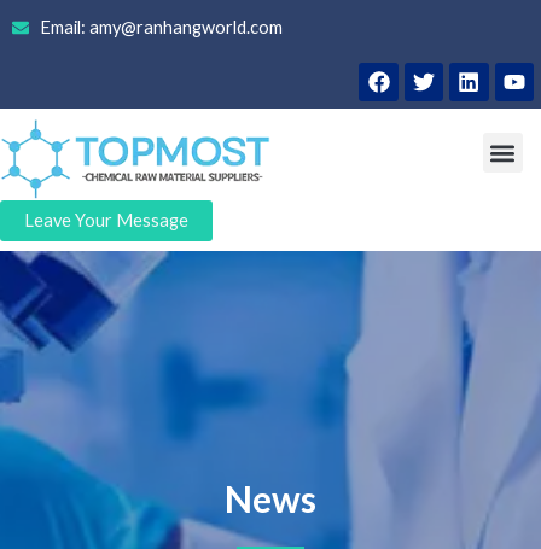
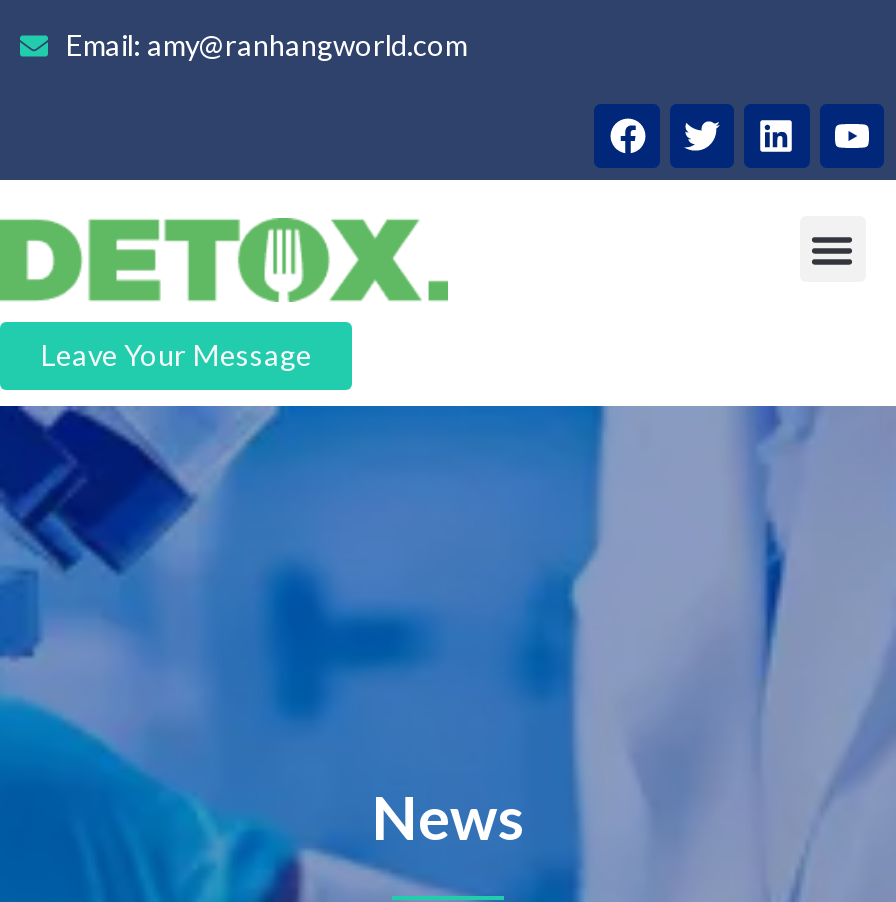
- [image]
+ [image]
